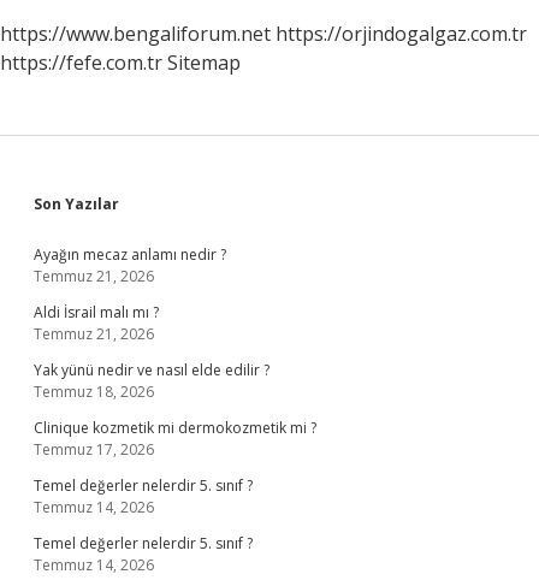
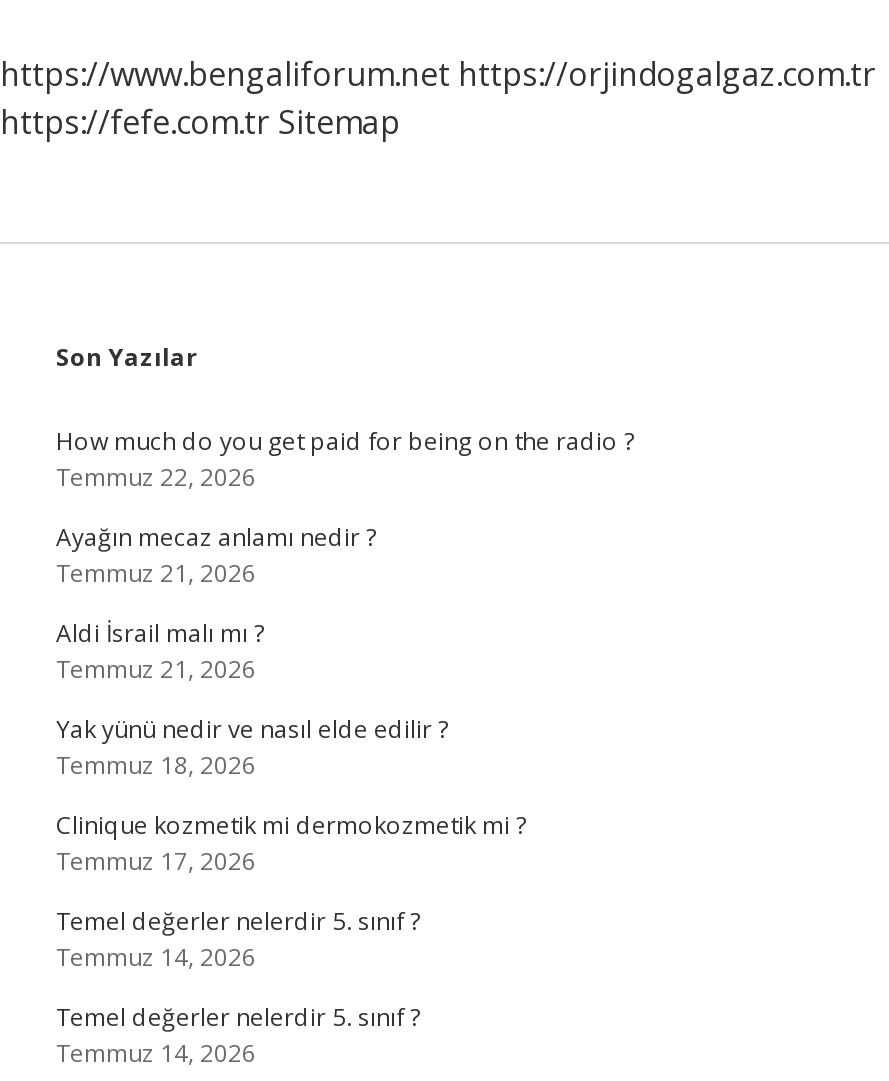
+ How much do you get paid for being on the radio ?
+ Temmuz 22, 2026
